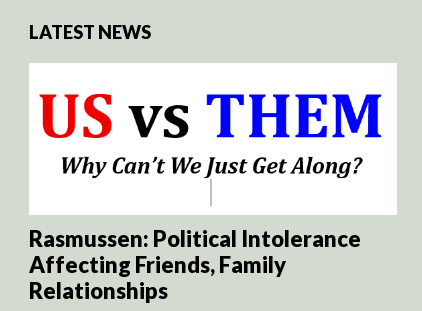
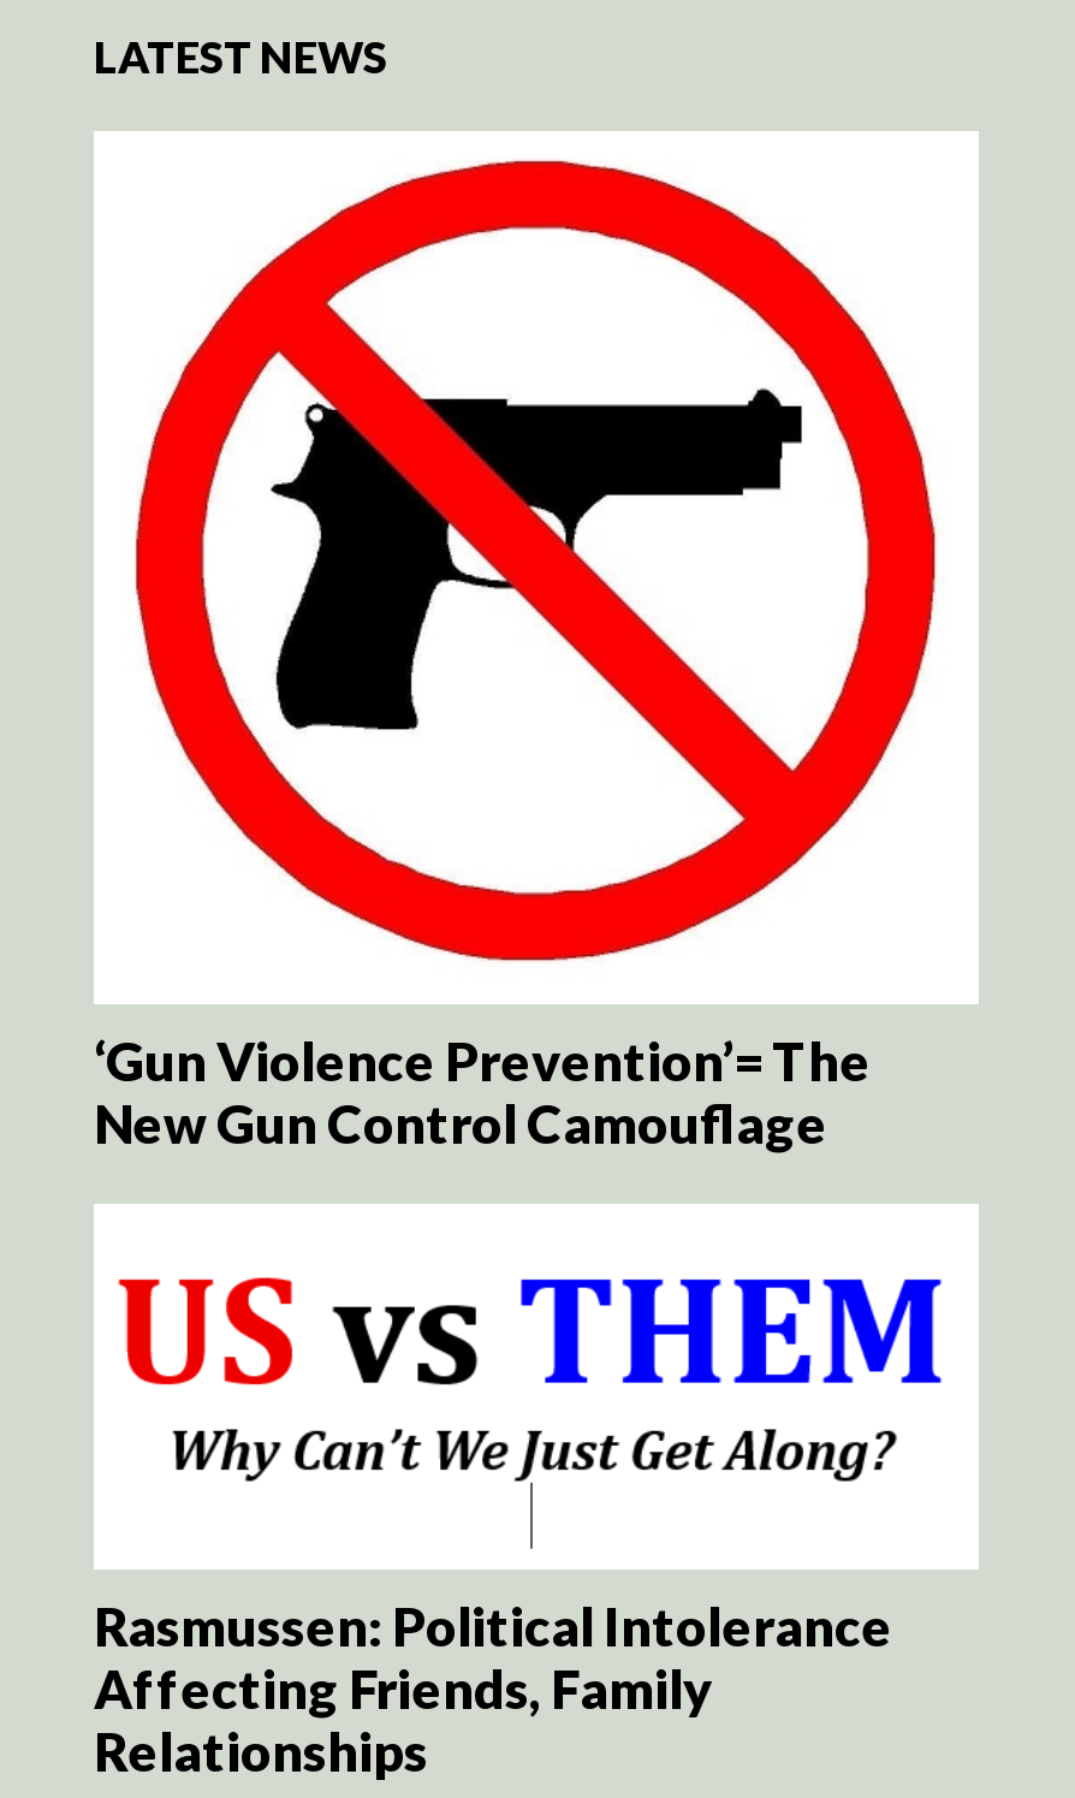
+ [image]
+ ‘Gun Violence Prevention’= The
+ New Gun Control Camouflage
